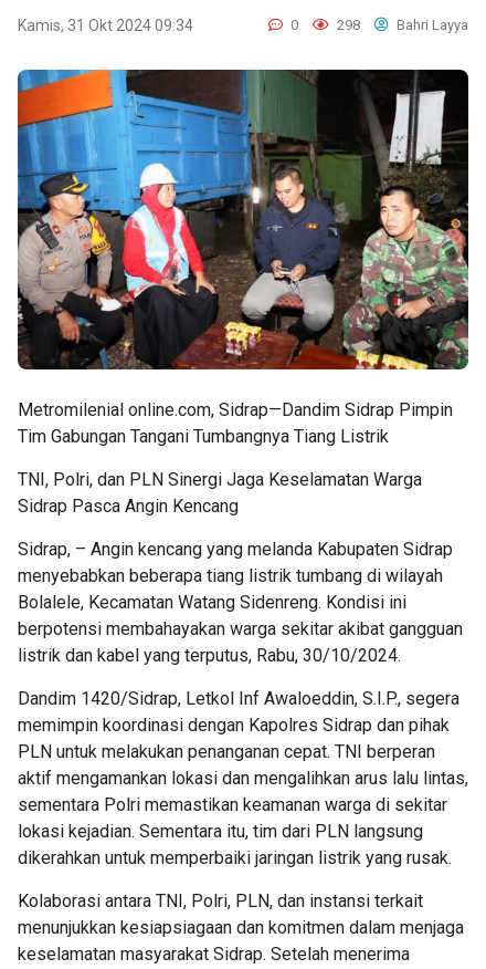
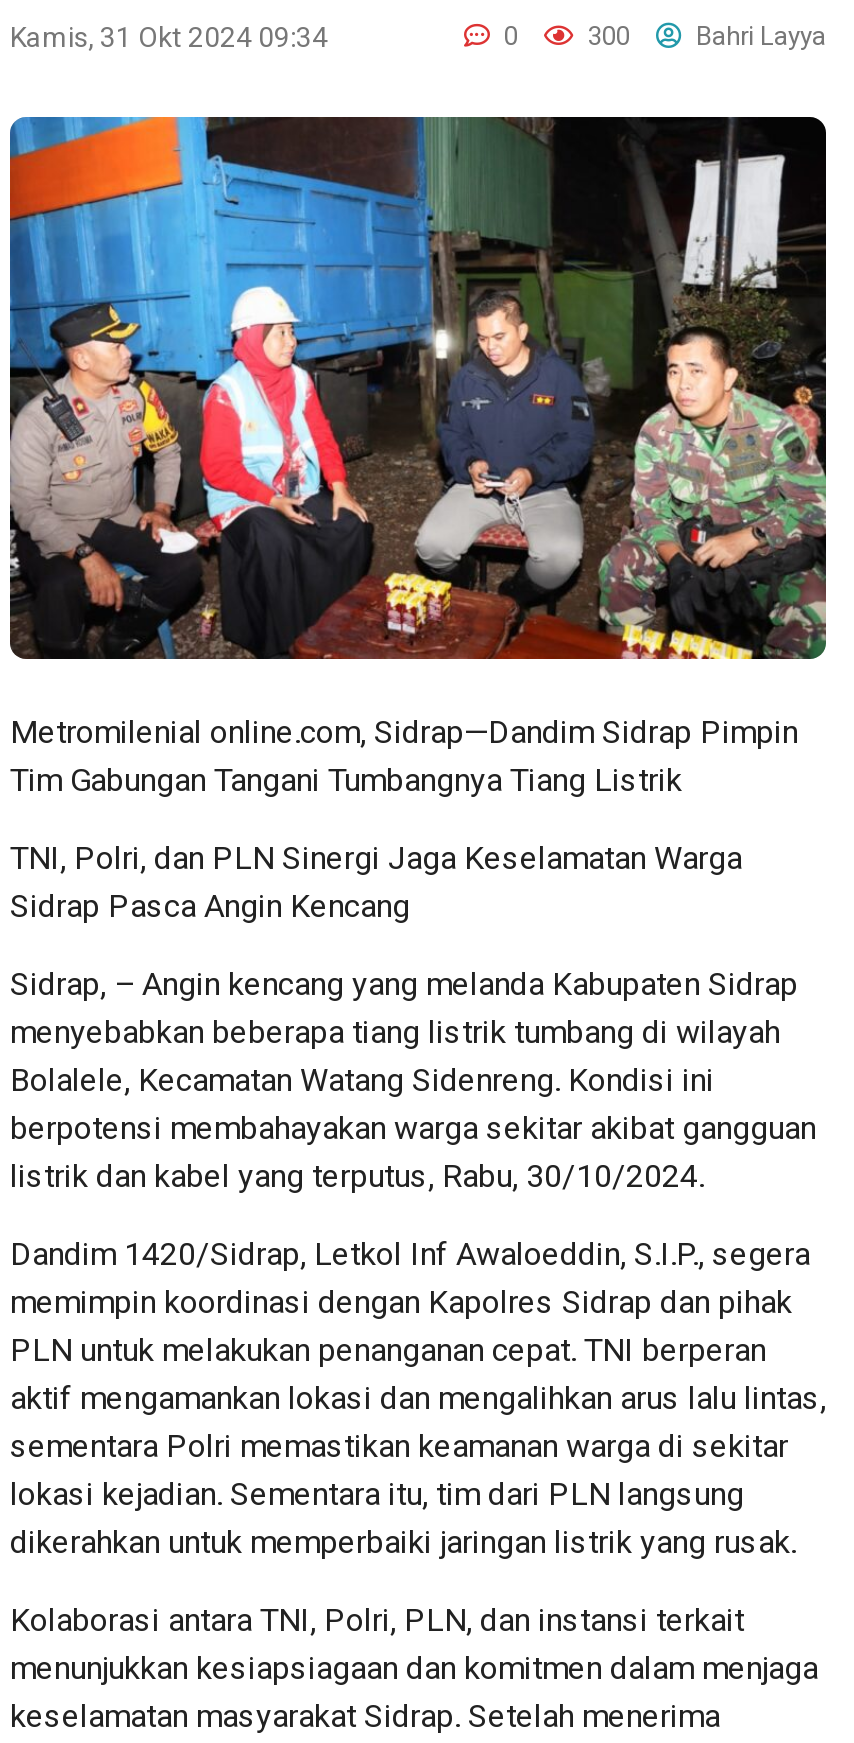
- 0 298 Bahri Layya
+ 0 300 Bahri Layya
